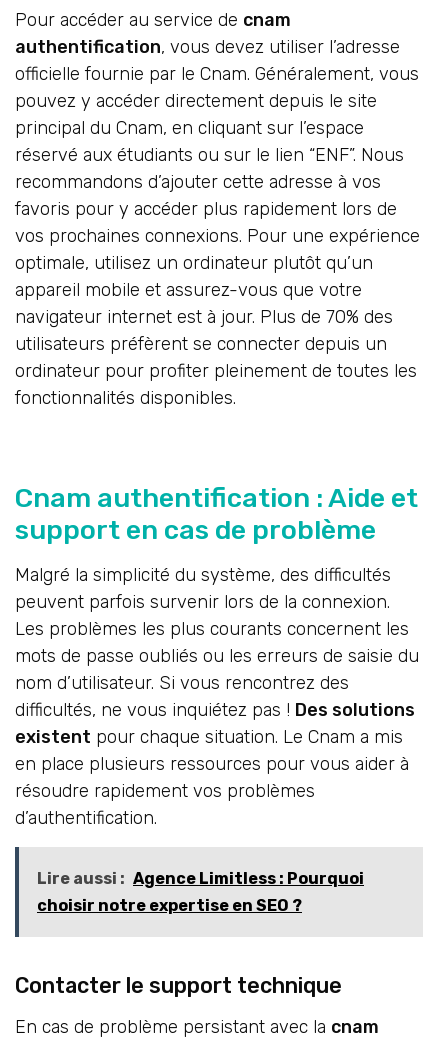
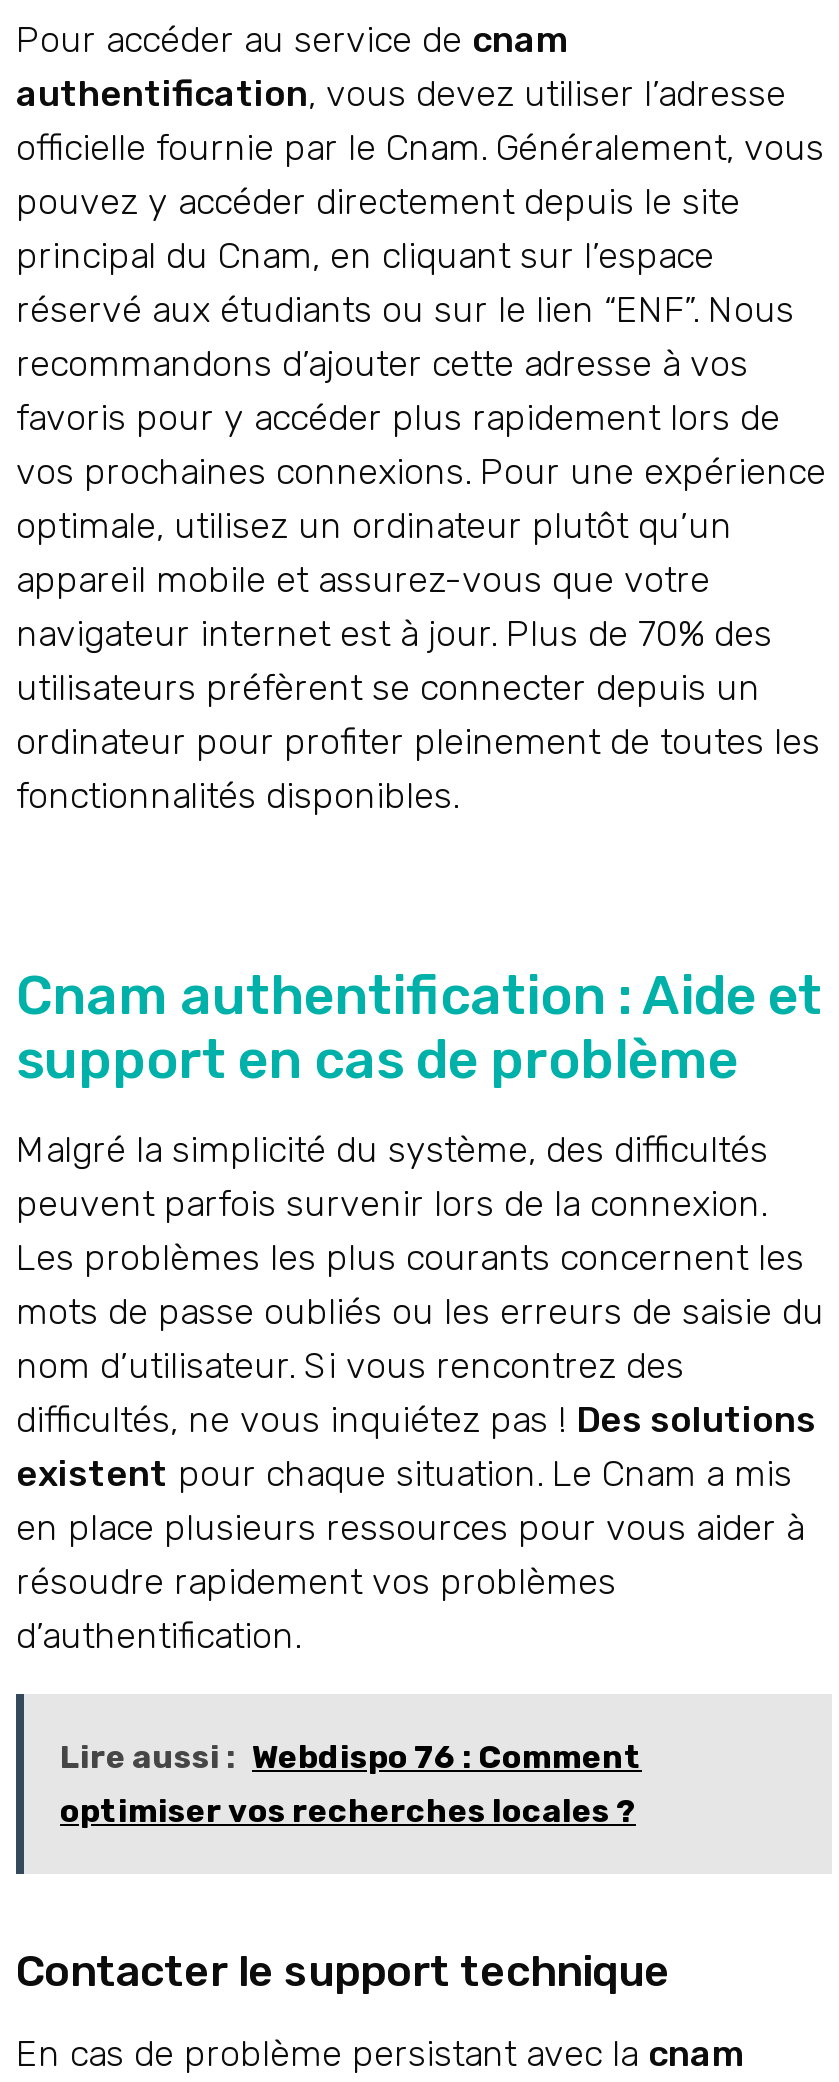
- Lire aussi : Agence Limitless : Pourquoi
- choisir notre expertise en SEO ?
+ Lire aussi : Webdispo 76 : Comment
+ optimiser vos recherches locales ?
